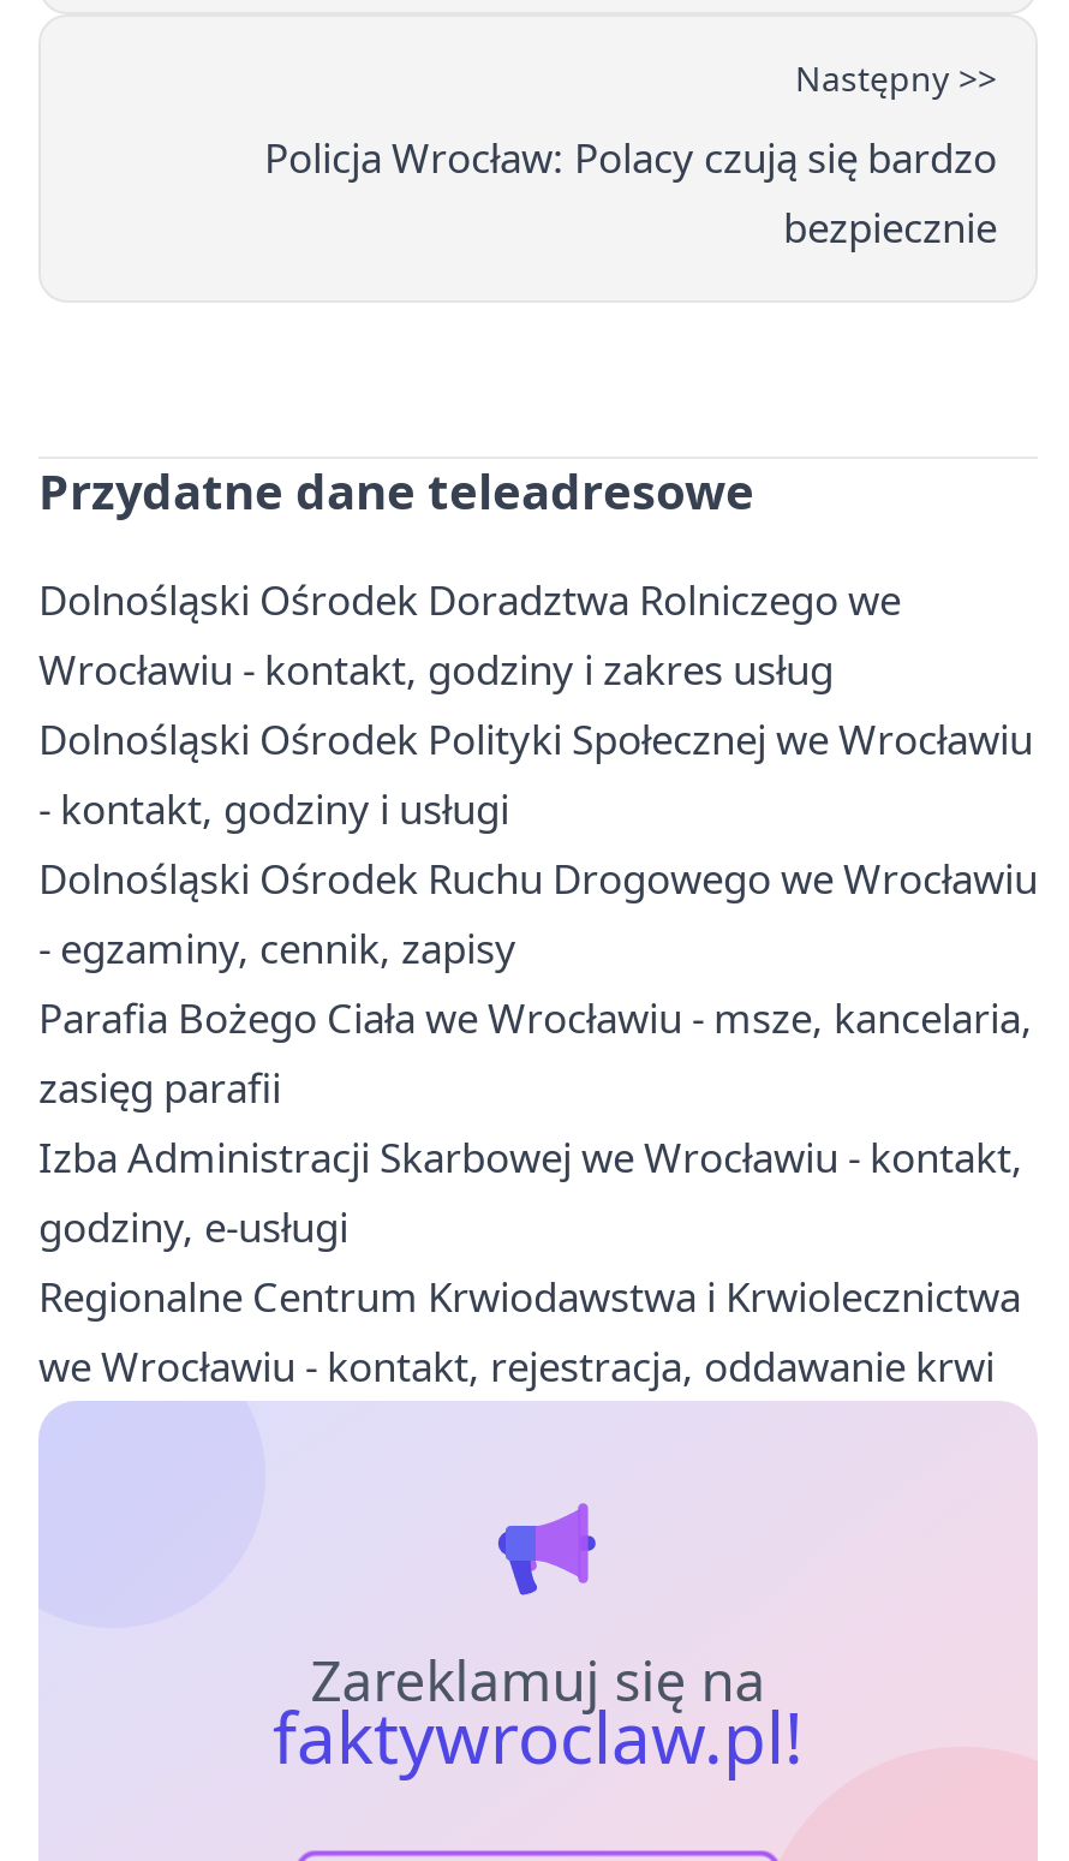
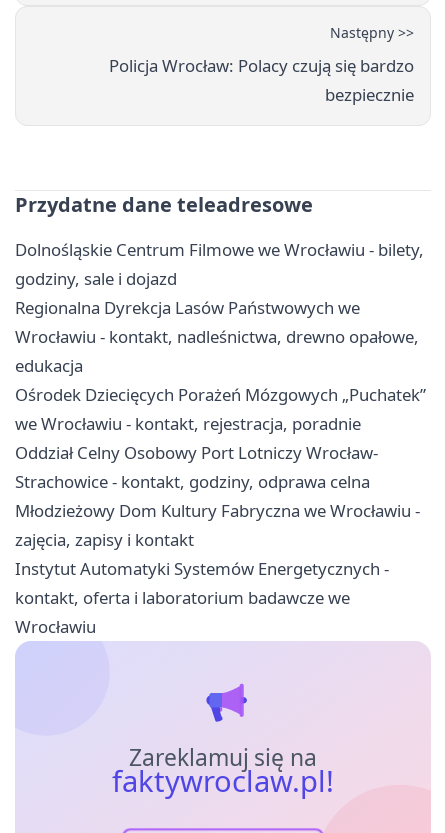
- Dolnośląski Ośrodek Doradztwa Rolniczego we
- Wrocławiu - kontakt, godziny i zakres usług
- Dolnośląski Ośrodek Polityki Społecznej we Wrocławiu
- - kontakt, godziny i usługi
- Dolnośląski Ośrodek Ruchu Drogowego we Wrocławiu
- - egzaminy, cennik, zapisy
- Parafia Bożego Ciała we Wrocławiu - msze, kancelaria,
- zasięg parafii
- Izba Administracji Skarbowej we Wrocławiu - kontakt,
- godziny, e-usługi
- Regionalne Centrum Krwiodawstwa i Krwiolecznictwa
- we Wrocławiu - kontakt, rejestracja, oddawanie krwi
+ Dolnośląskie Centrum Filmowe we Wrocławiu - bilety,
+ godziny, sale i dojazd
+ Regionalna Dyrekcja Lasów Państwowych we
+ Wrocławiu - kontakt, nadleśnictwa, drewno opałowe,
+ edukacja
+ Ośrodek Dziecięcych Porażeń Mózgowych „Puchatek”
+ we Wrocławiu - kontakt, rejestracja, poradnie
+ Oddział Celny Osobowy Port Lotniczy Wrocław-
+ Strachowice - kontakt, godziny, odprawa celna
+ Młodzieżowy Dom Kultury Fabryczna we Wrocławiu -
+ zajęcia, zapisy i kontakt
+ Instytut Automatyki Systemów Energetycznych -
+ kontakt, oferta i laboratorium badawcze we
+ Wrocławiu
